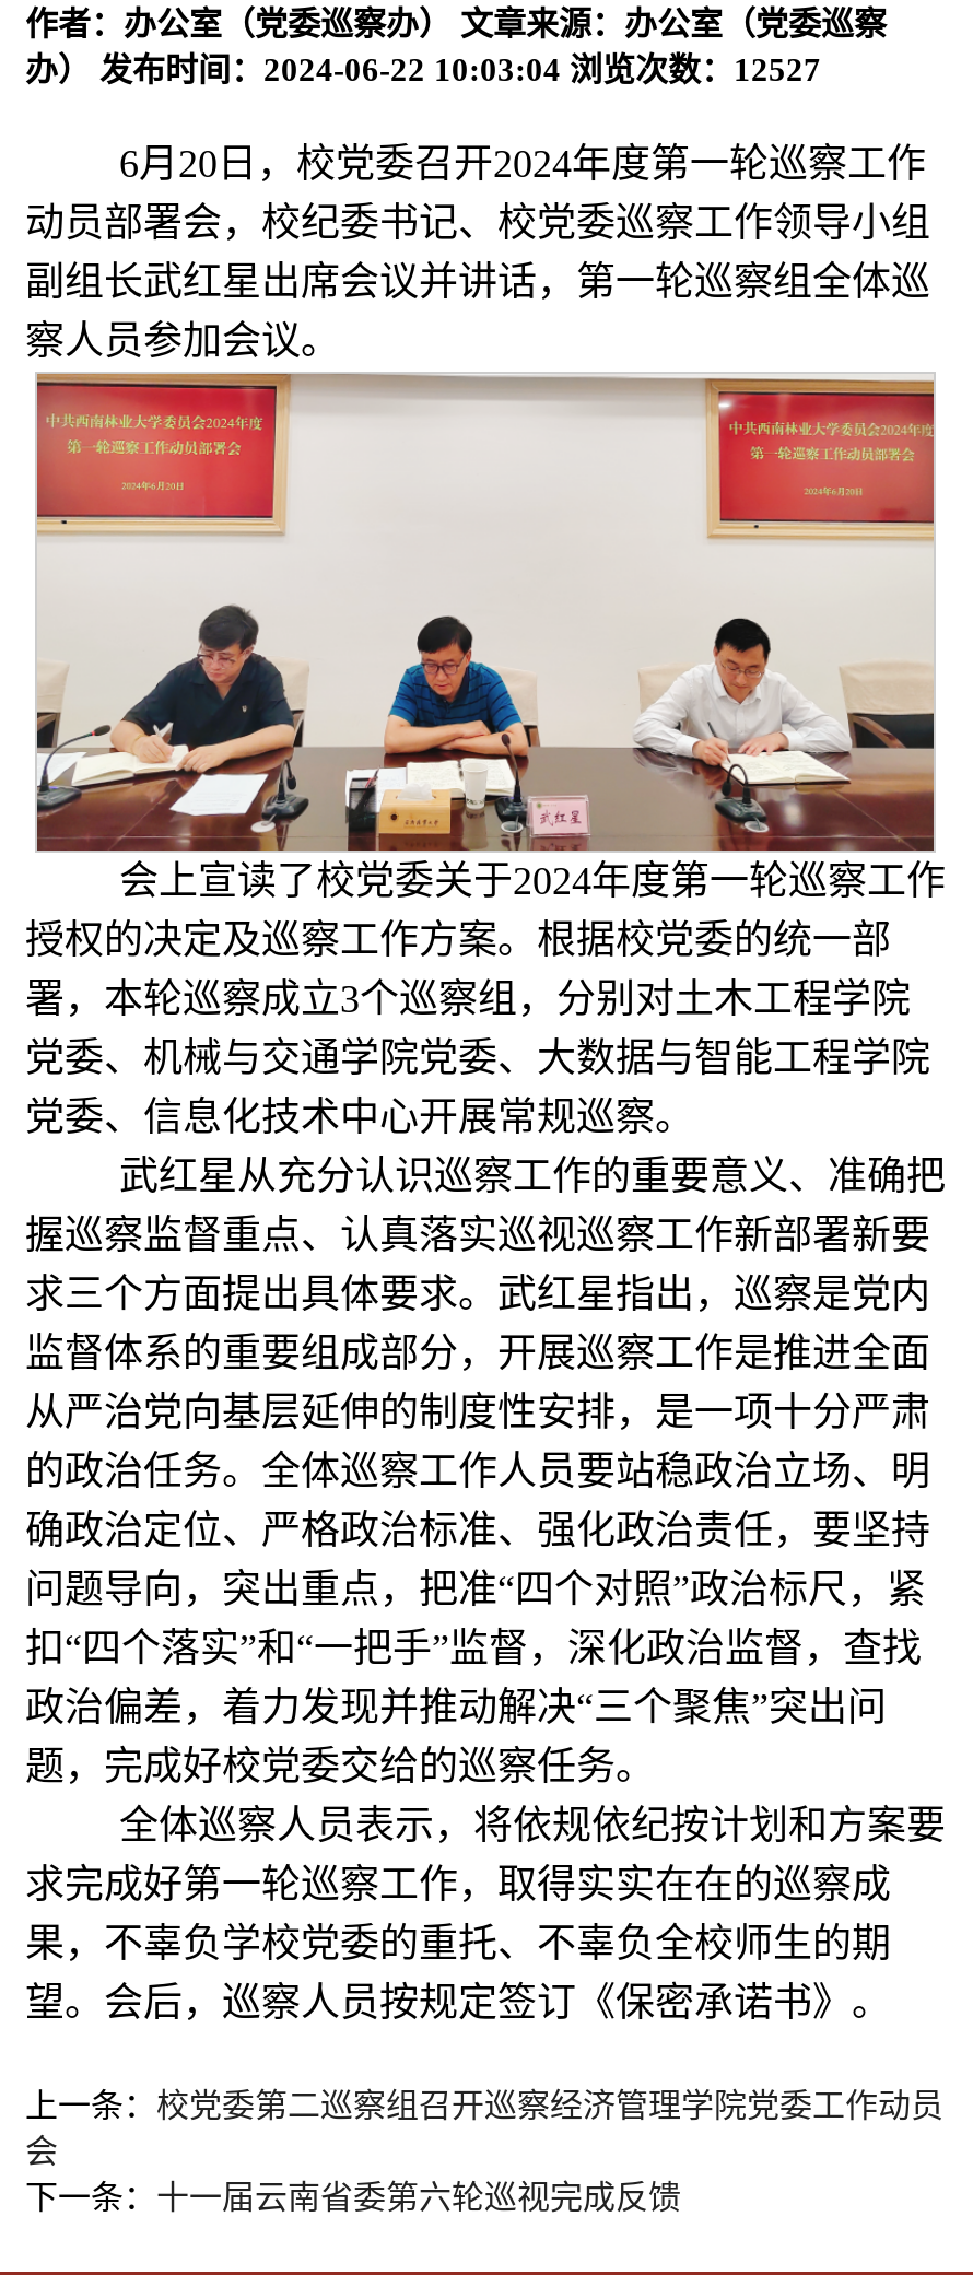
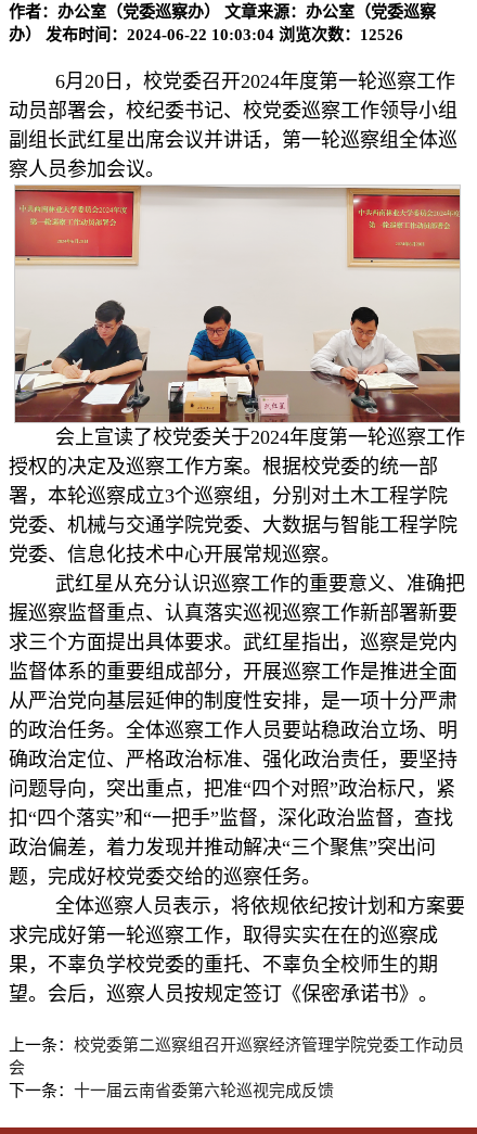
- 办）发布时间：2024-06-22 10:03:04 浏览次数：12527
+ 办）发布时间：2024-06-22 10:03:04 浏览次数：12526
